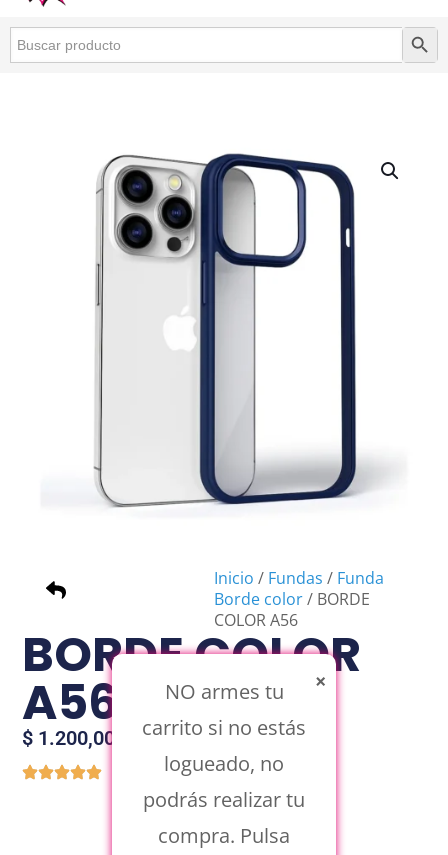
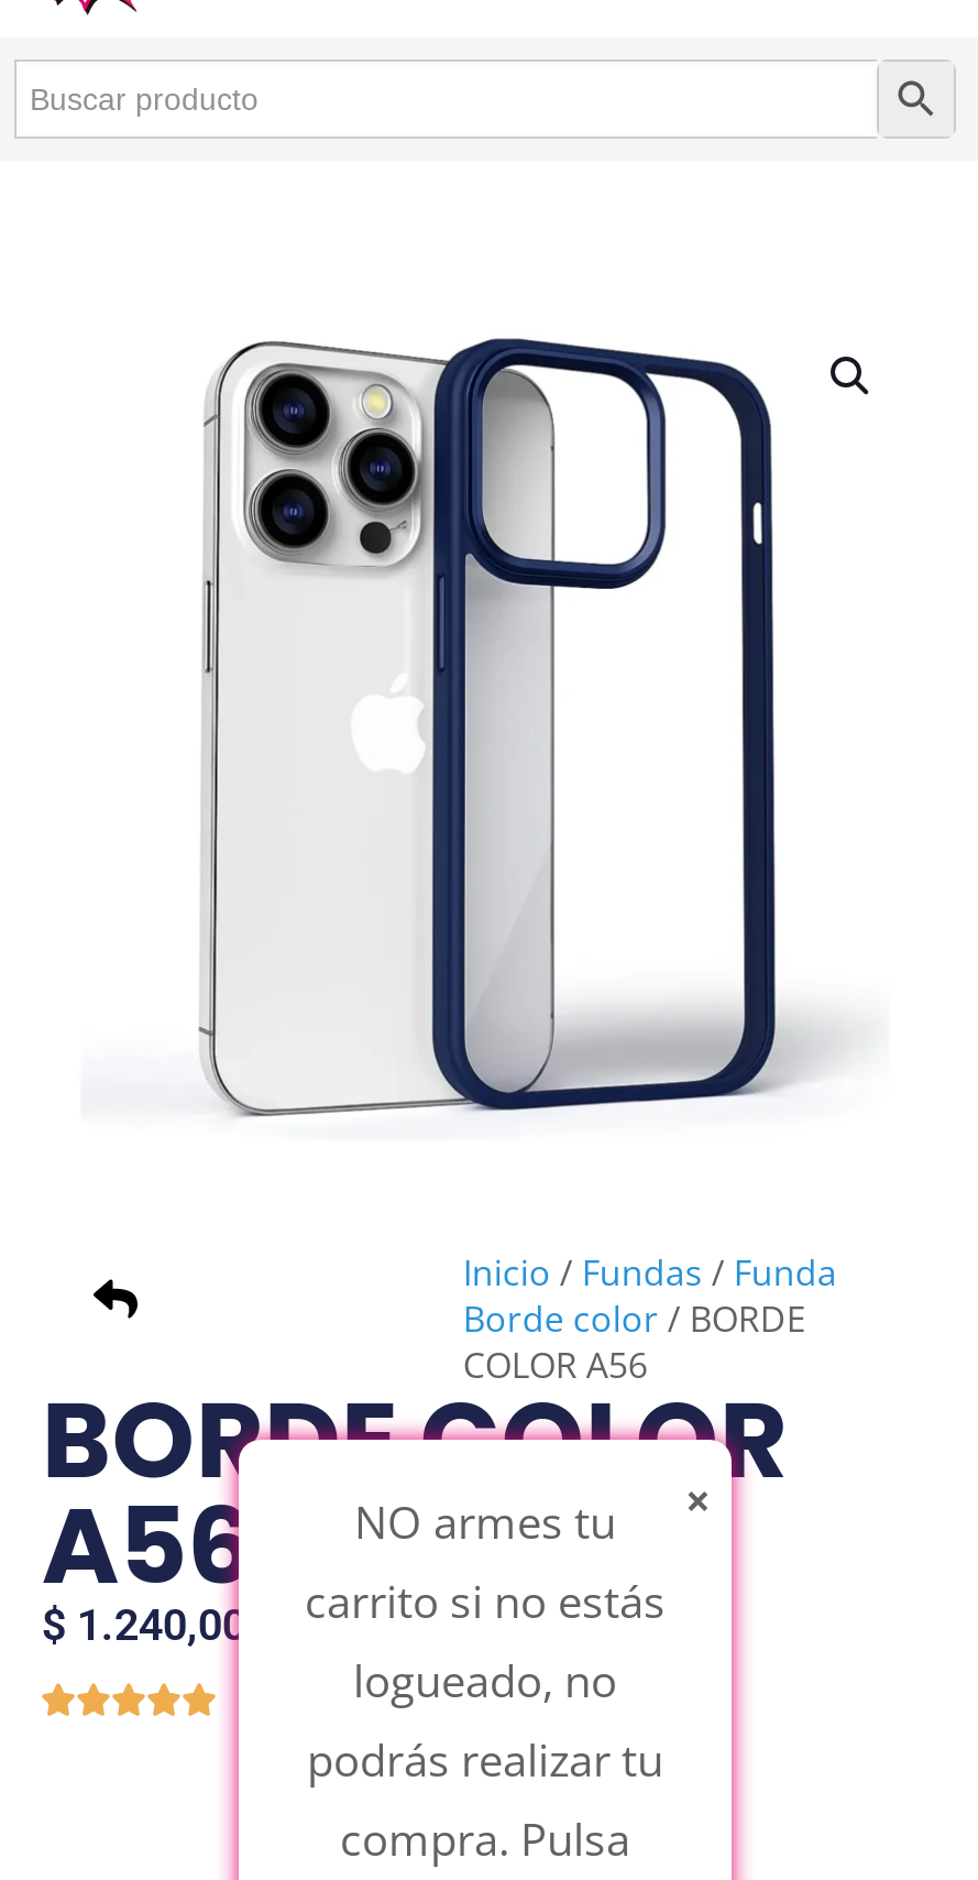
- $1.200,00
+ $1.240,00
